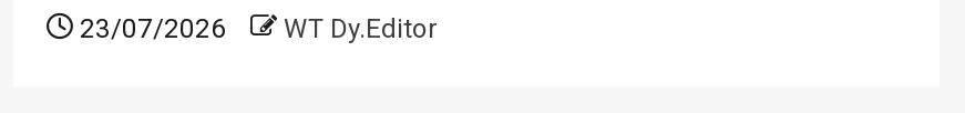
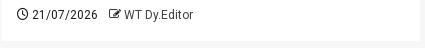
- 23/07/2026 WT Dy.Editor
+ 21/07/2026 WT Dy.Editor
